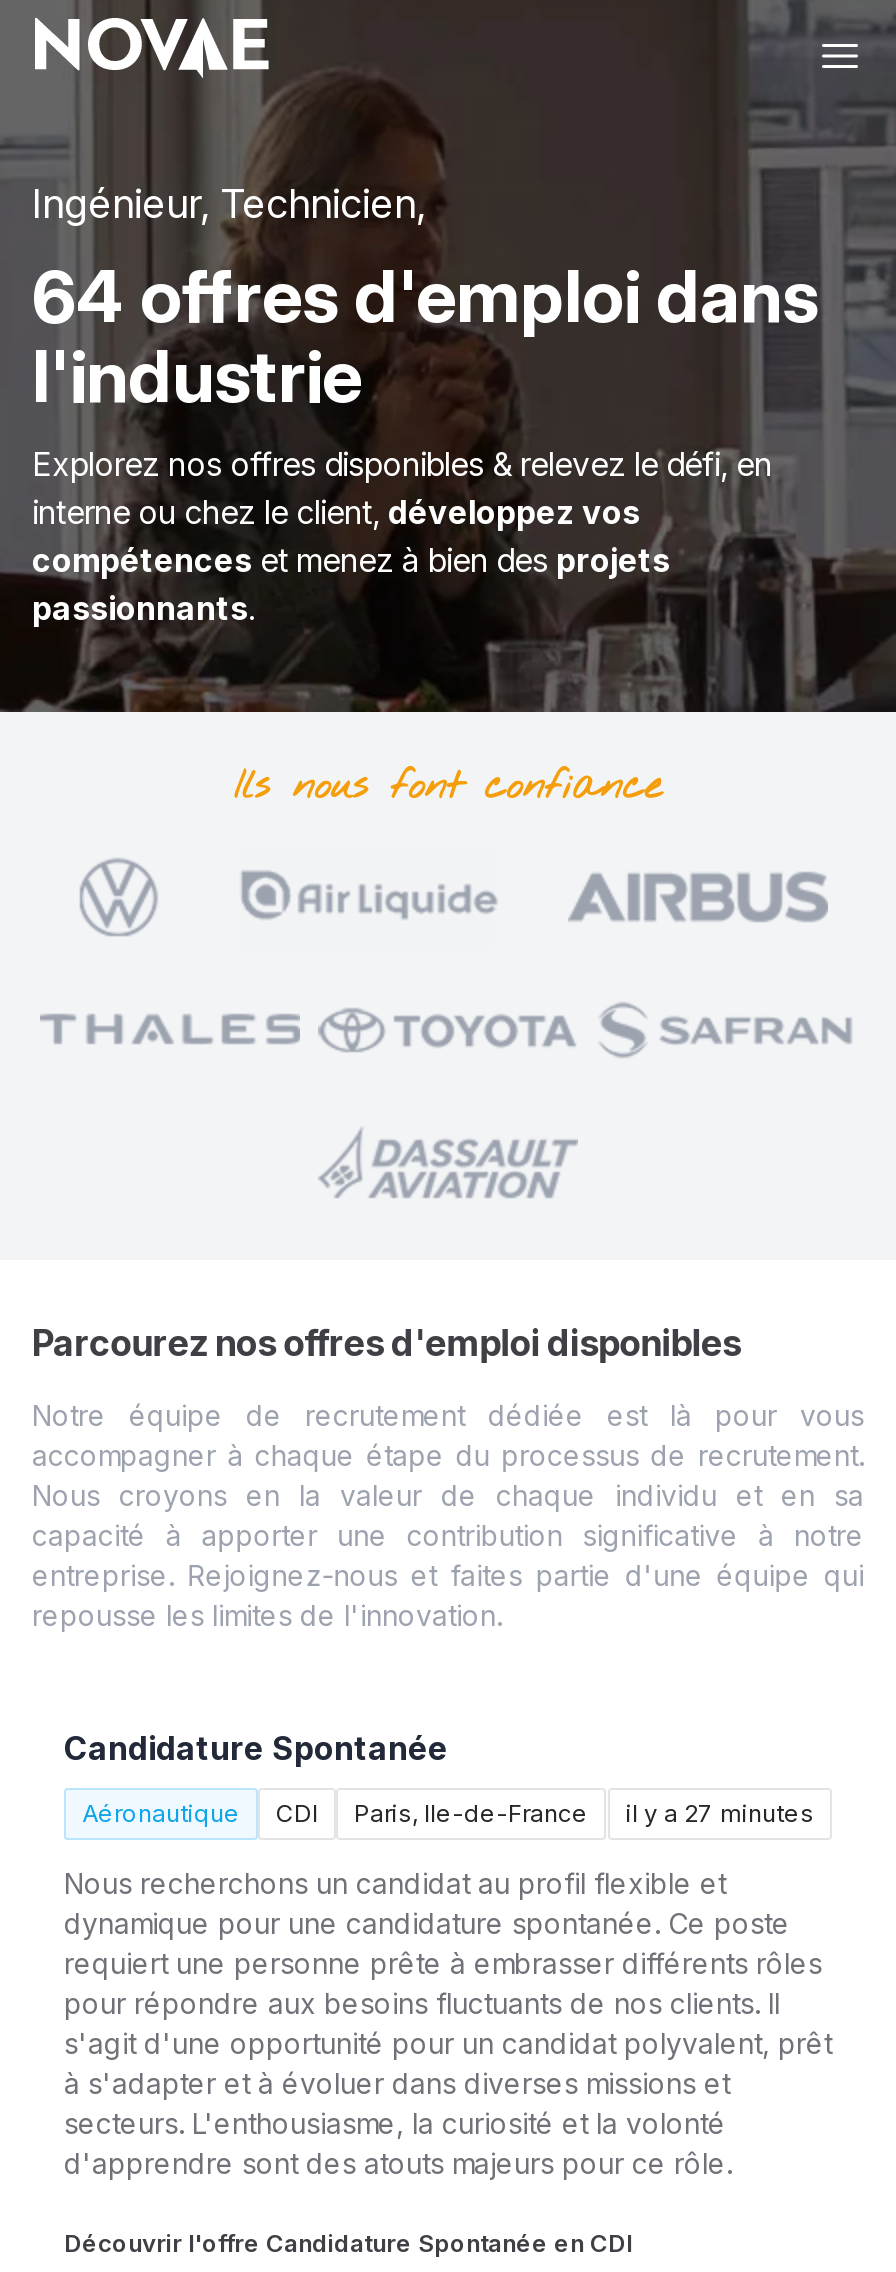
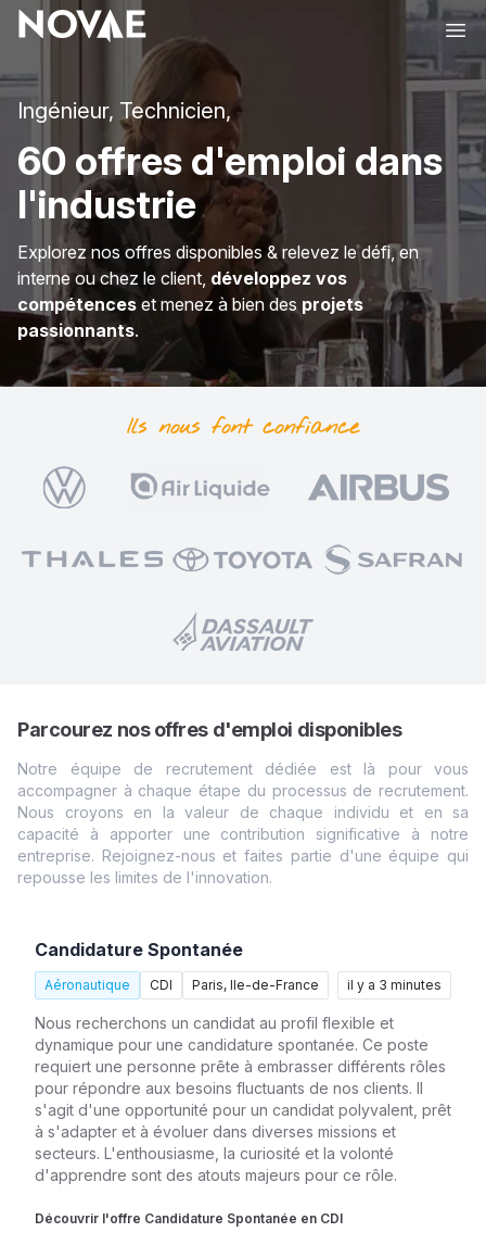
- 64 offres d'emploi dans
+ 60 offres d'emploi dans

- Aéronautique CDI Paris, Ile-de-France il y a 27 minutes
+ Aéronautique CDI Paris, Ile-de-France il y a 3 minutes
